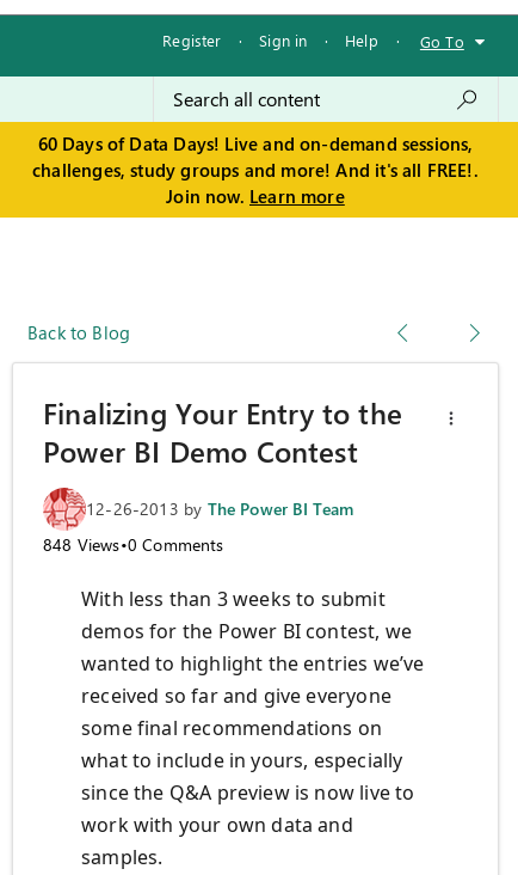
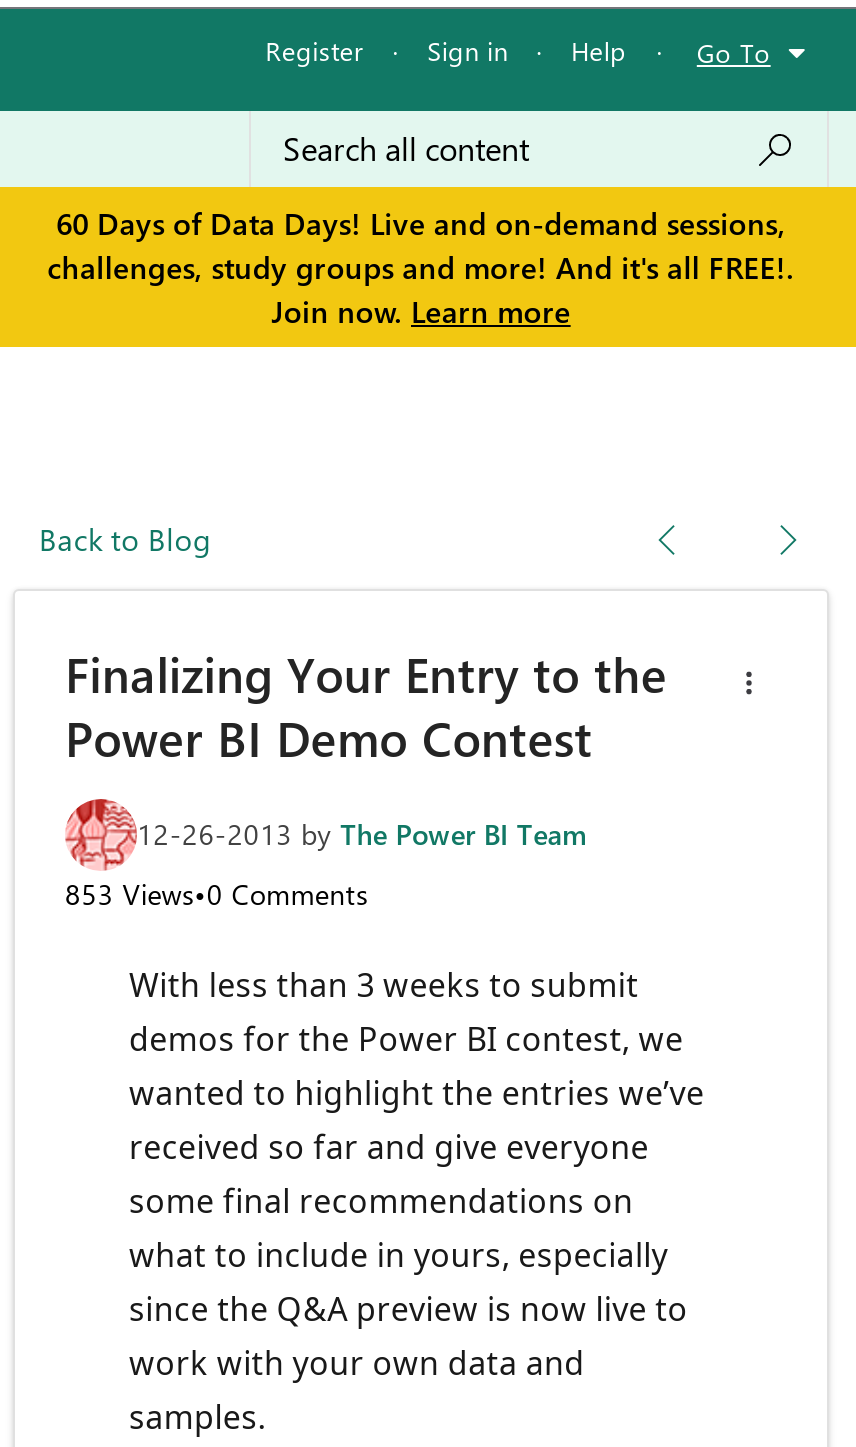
- 848 Views•0 Comments
+ 853 Views•0 Comments
